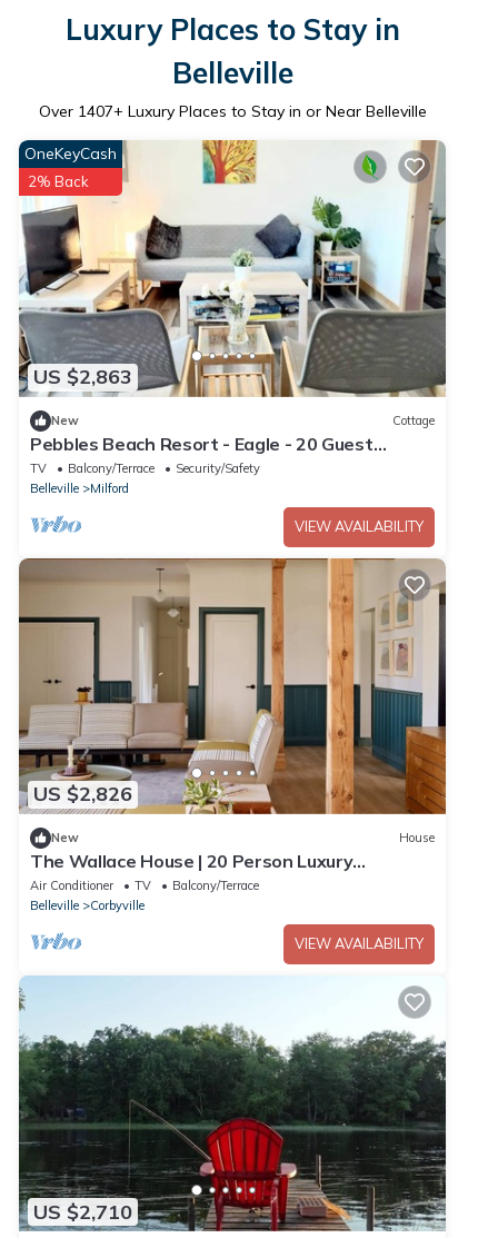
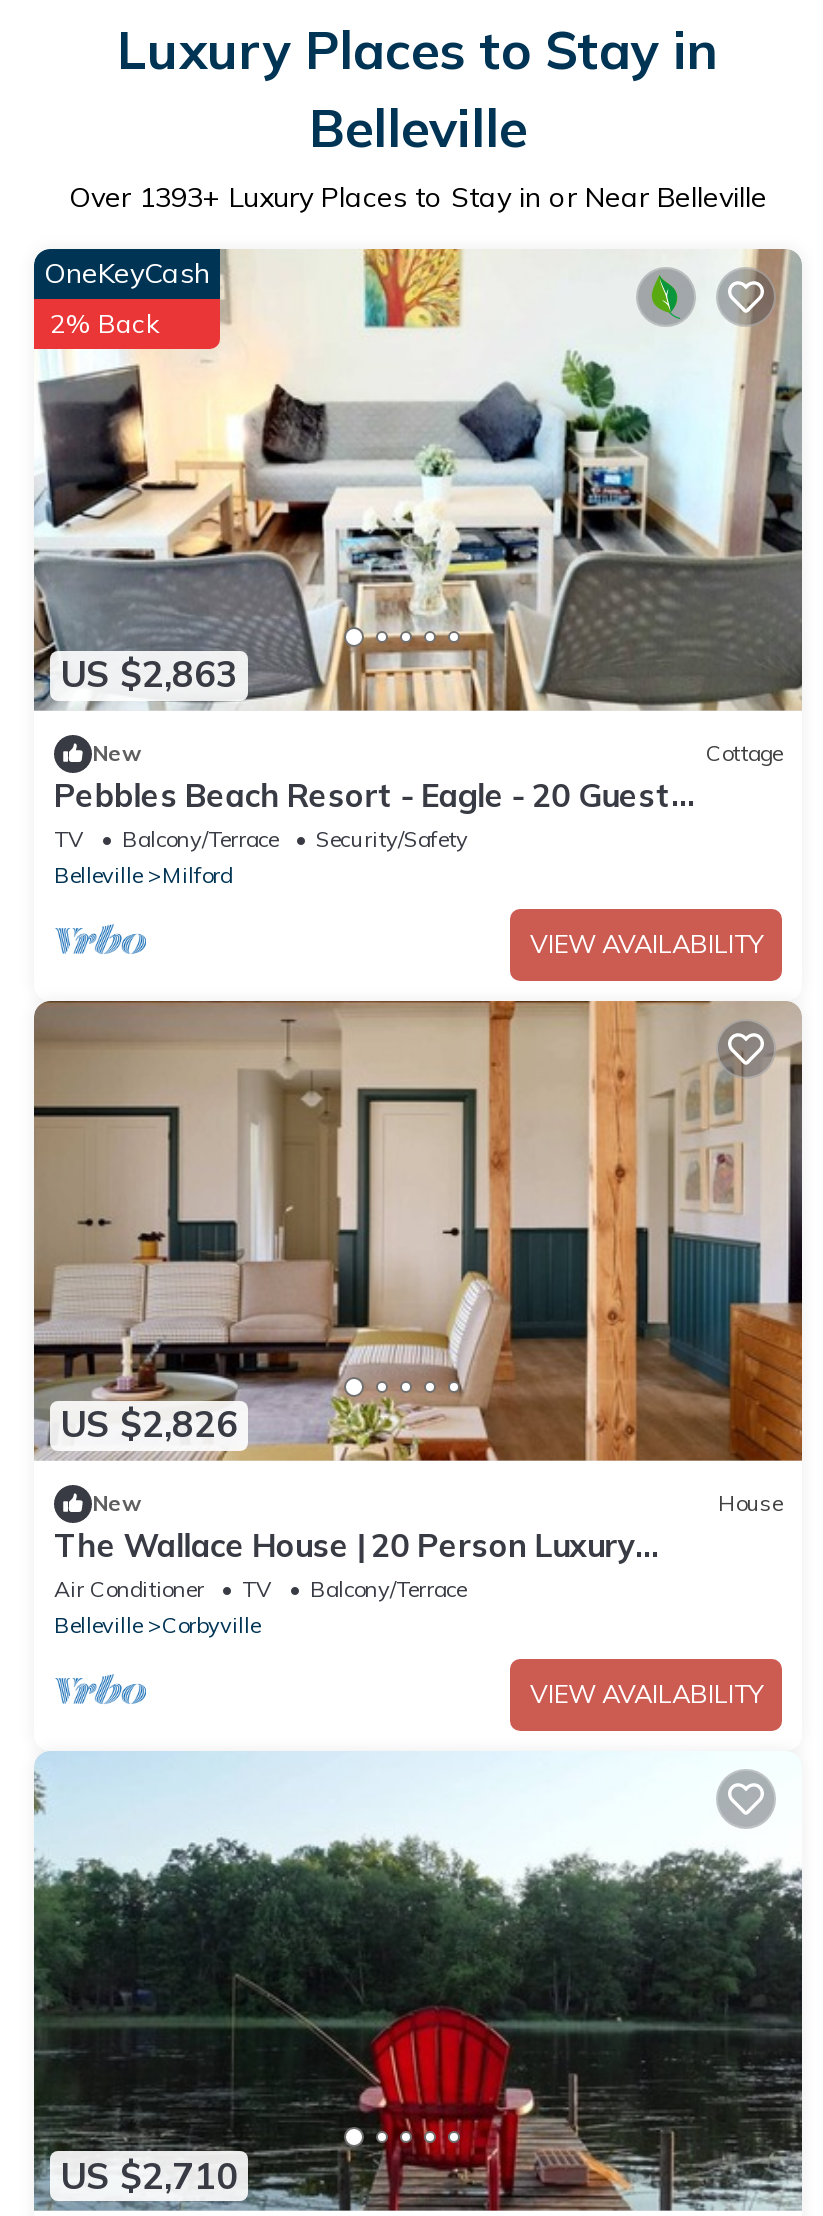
- Over 1407+ Luxury Places to Stay in or Near Belleville
+ Over 1393+ Luxury Places to Stay in or Near Belleville
